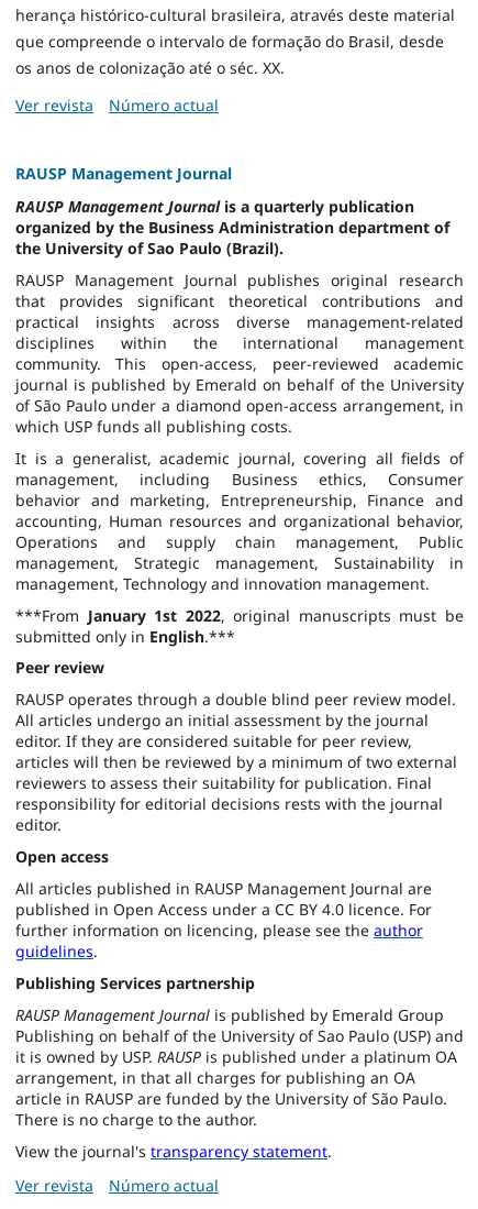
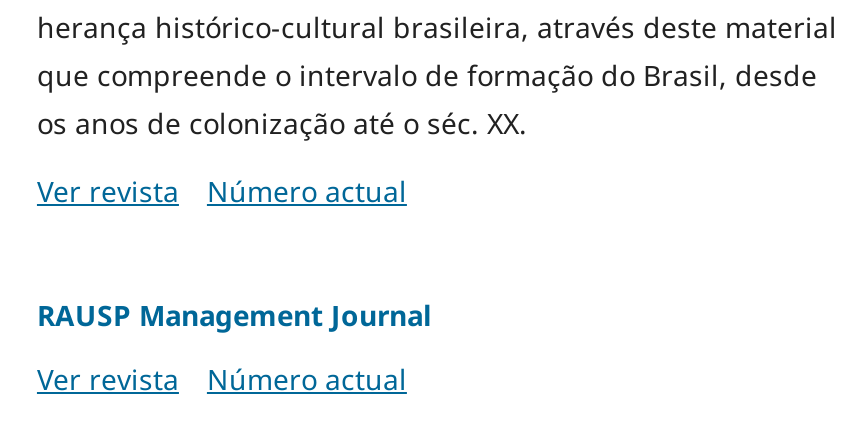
- RAUSP Management Journal is a quarterly publication
- organized by the Business Administration department of
- the University of Sao Paulo (Brazil).
- RAUSP Management Journal publishes original research
- that provides significant theoretical contributions and
- practical insights across diverse management-related
- disciplines within the international management
- community. This open-access, peer-reviewed academic
- journal is published by Emerald on behalf of the University
- of São Paulo under a diamond open-access arrangement, in
- which USP funds all publishing costs.
- It is a generalist, academic journal, covering all fields of
- management, including Business ethics, Consumer
- behavior and marketing, Entrepreneurship, Finance and
- accounting, Human resources and organizational behavior,
- Operations and supply chain management, Public
- management, Strategic management, Sustainability in
- management, Technology and innovation management.
- ***From January 1st 2022, original manuscripts must be
- submitted only in English.***
- Peer review
- RAUSP operates through a double blind peer review model.
- All articles undergo an initial assessment by the journal
- editor. If they are considered suitable for peer review,
- articles will then be reviewed by a minimum of two external
- reviewers to assess their suitability for publication. Final
- responsibility for editorial decisions rests with the journal
- editor.
- Open access
- All articles published in RAUSP Management Journal are
- published in Open Access under a CC BY 4.0 licence. For
- further information on licencing, please see the author
- guidelines.
- Publishing Services partnership
- RAUSP Management Journal is published by Emerald Group
- Publishing on behalf of the University of Sao Paulo (USP) and
- it is owned by USP. RAUSP is published under a platinum OA
- arrangement, in that all charges for publishing an OA
- article in RAUSP are funded by the University of São Paulo.
- There is no charge to the author.
- View the journal's transparency statement.
